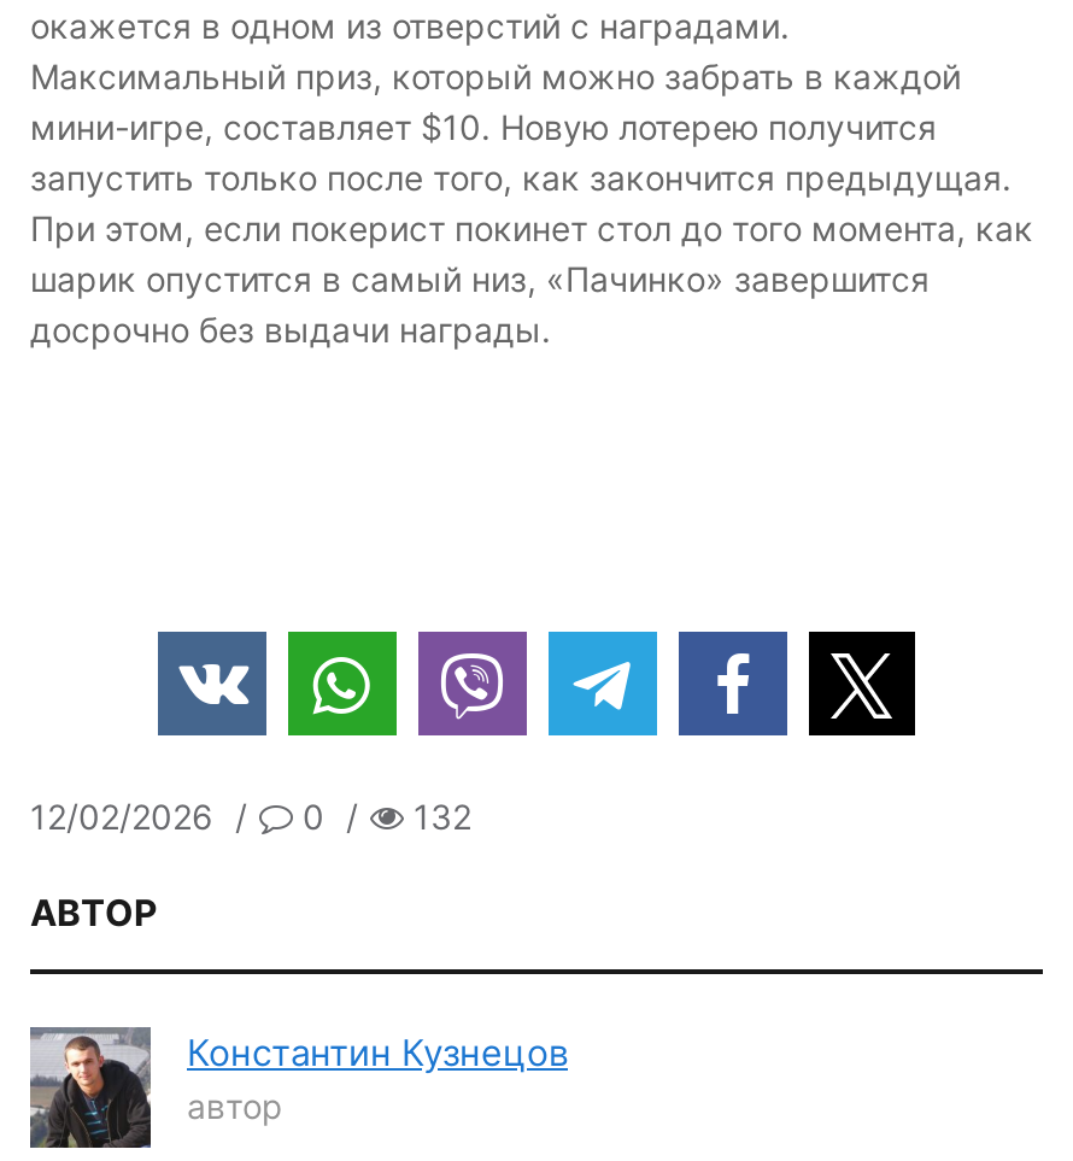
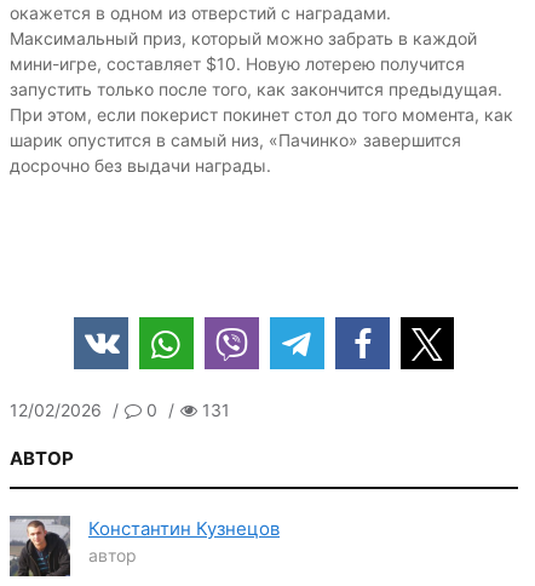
- 12/02/2026 0 132
+ 12/02/2026 0 131
